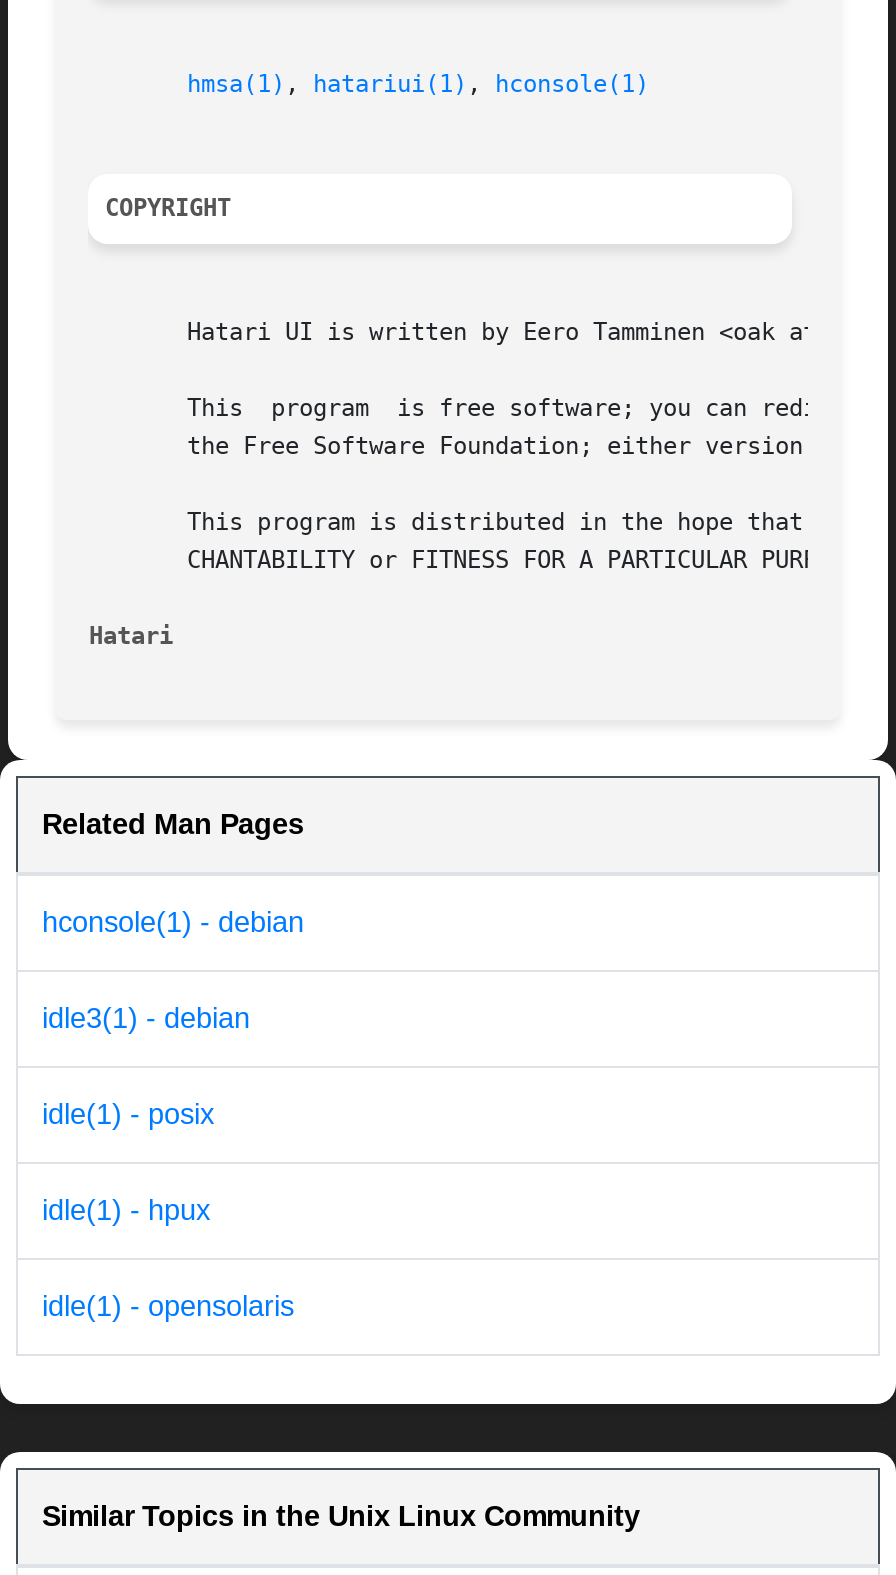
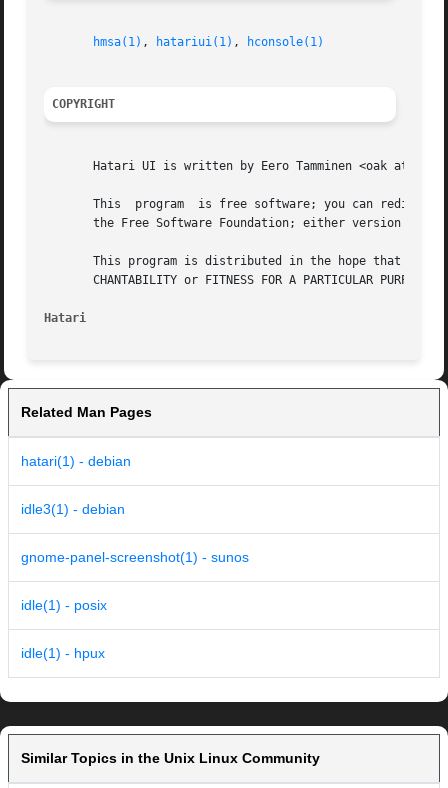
- hconsole(1) - debian
+ hatari(1) - debian

+ gnome-panel-screenshot(1) - sunos

moved down: idle(1) - posix | idle(1) - hpux

- idle(1) - opensolaris
